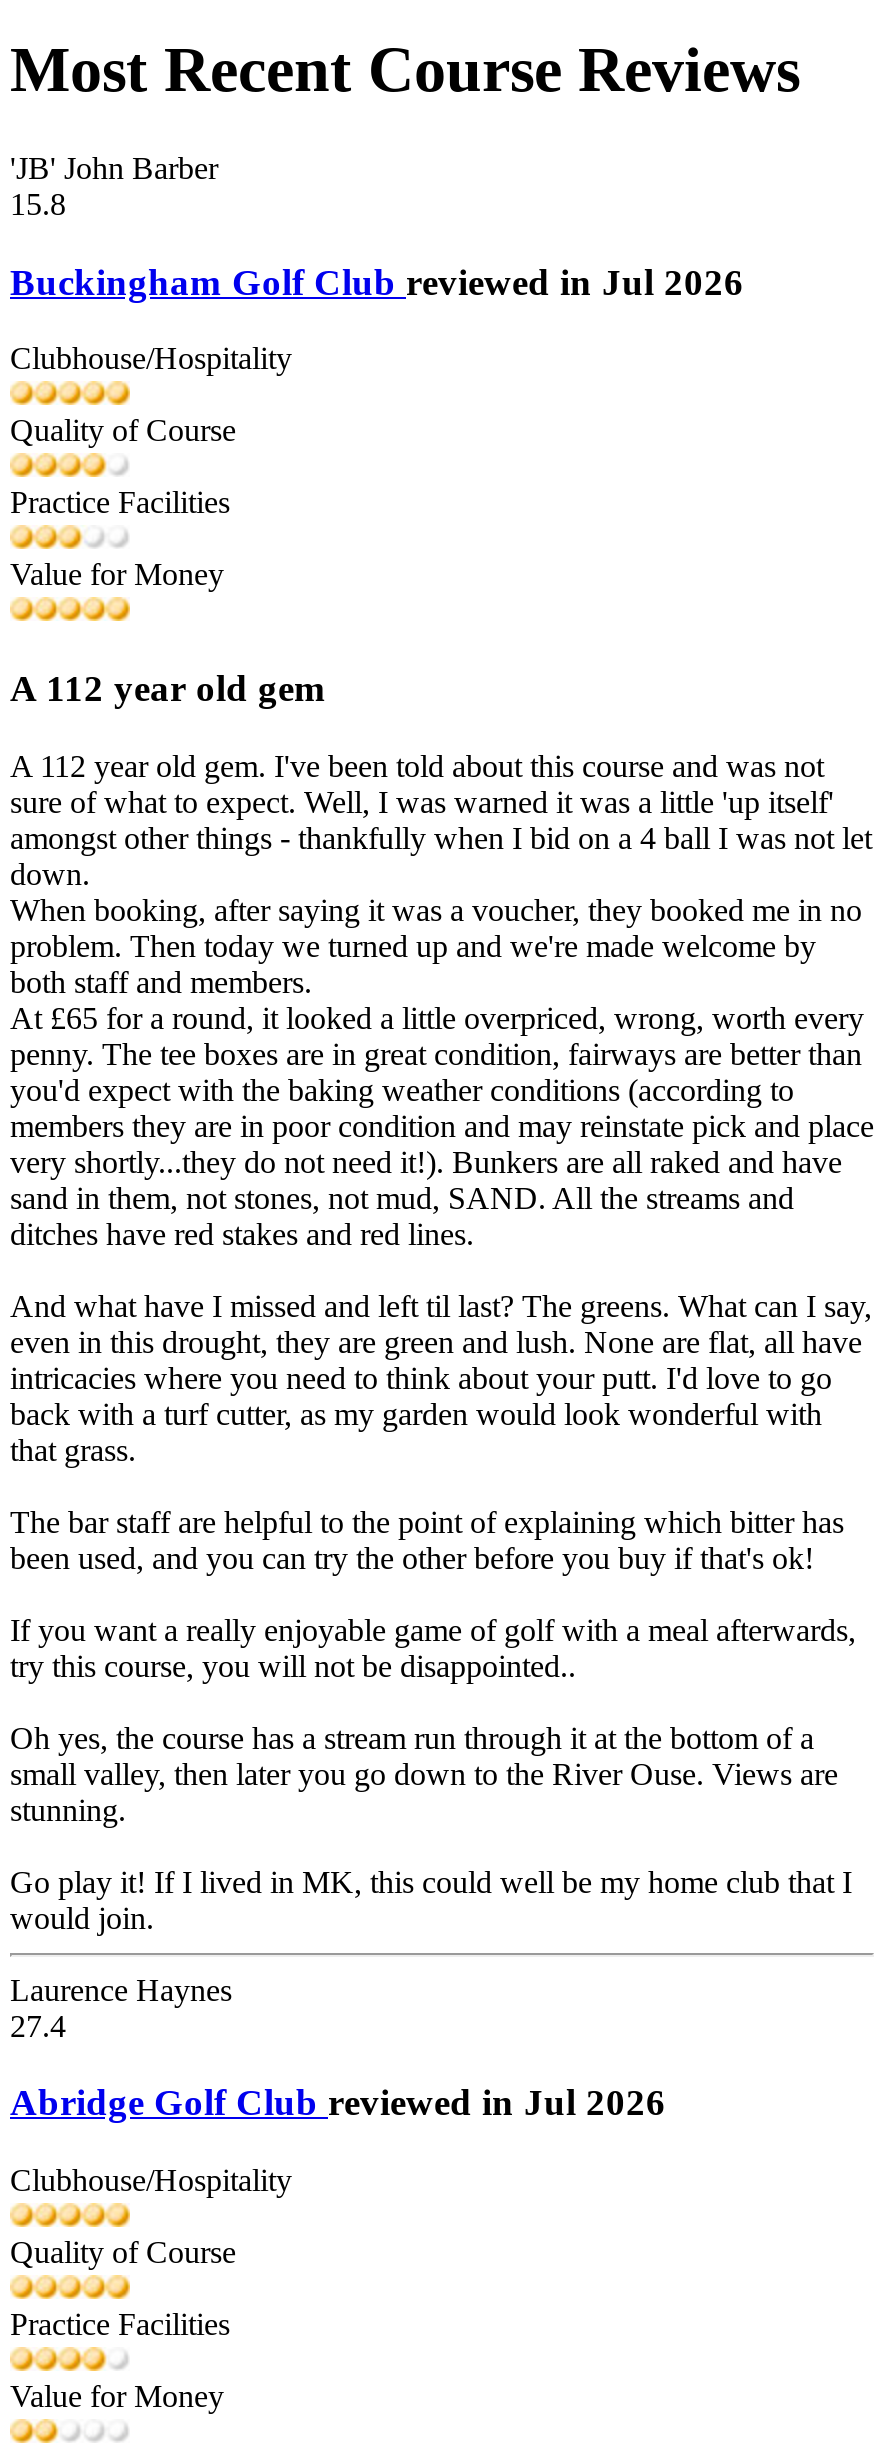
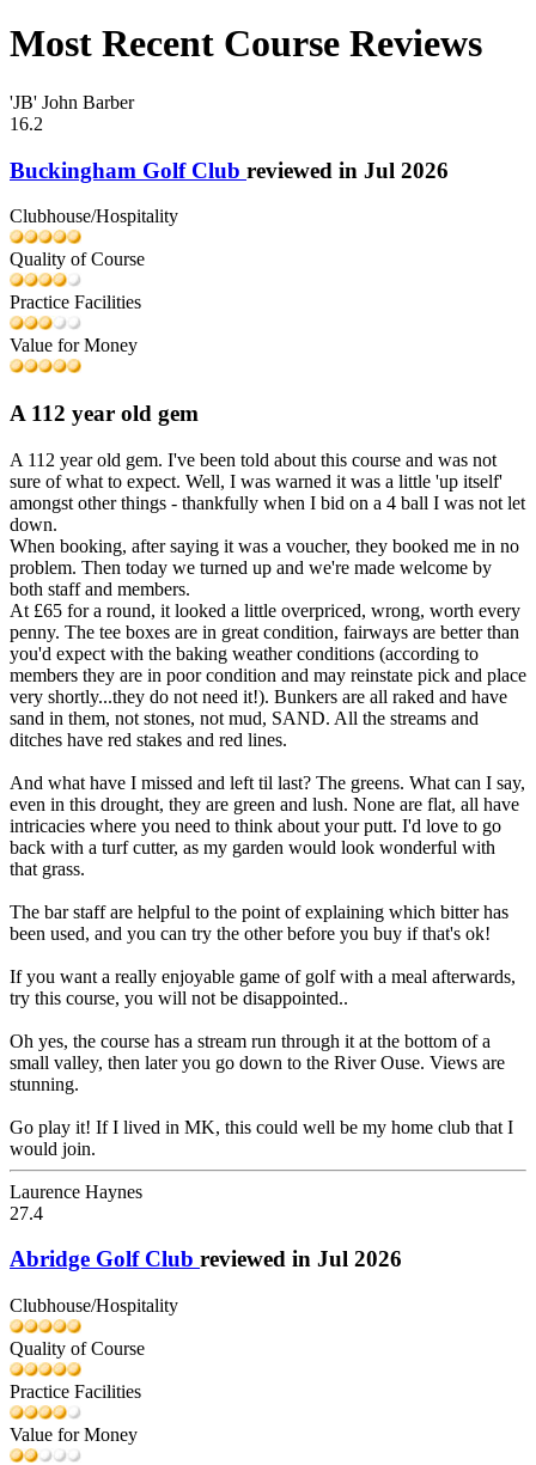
- 15.8
+ 16.2
